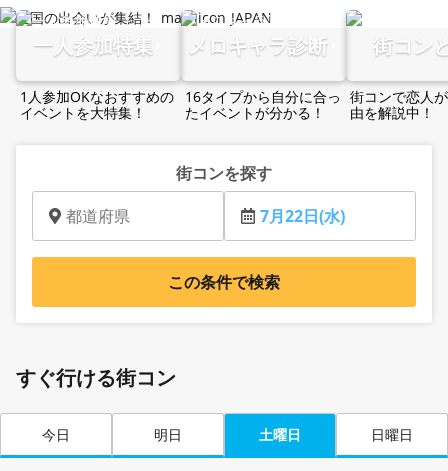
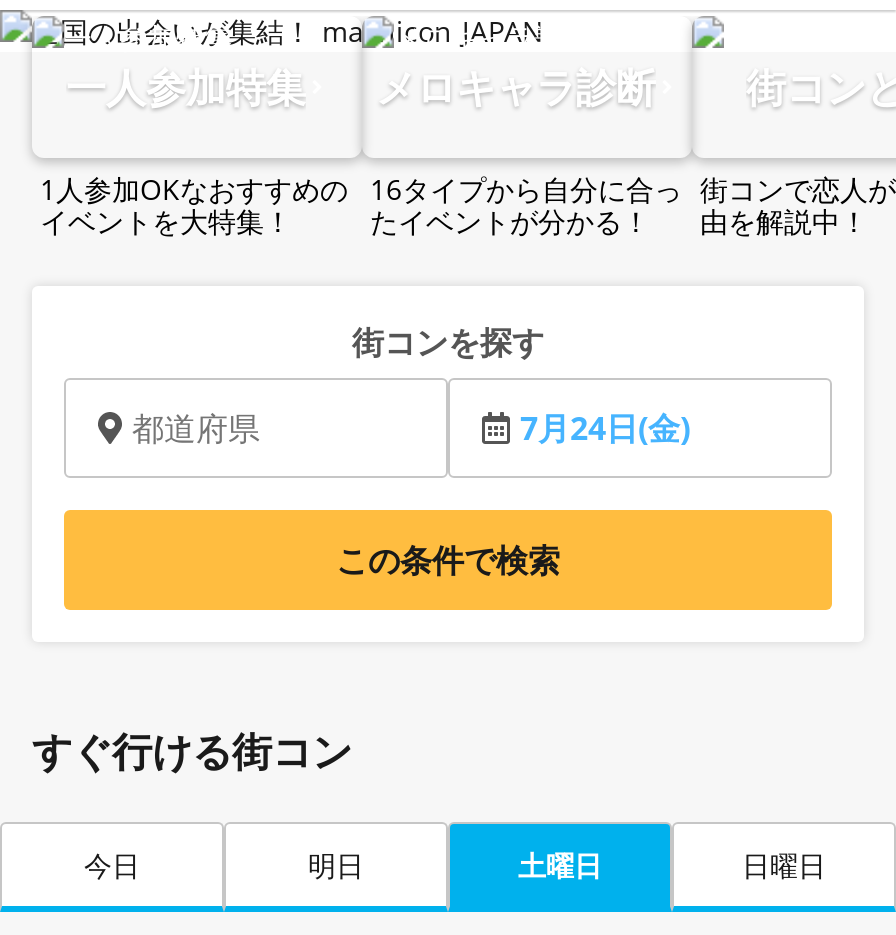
- 7月22日(水)
+ 7月24日(金)
